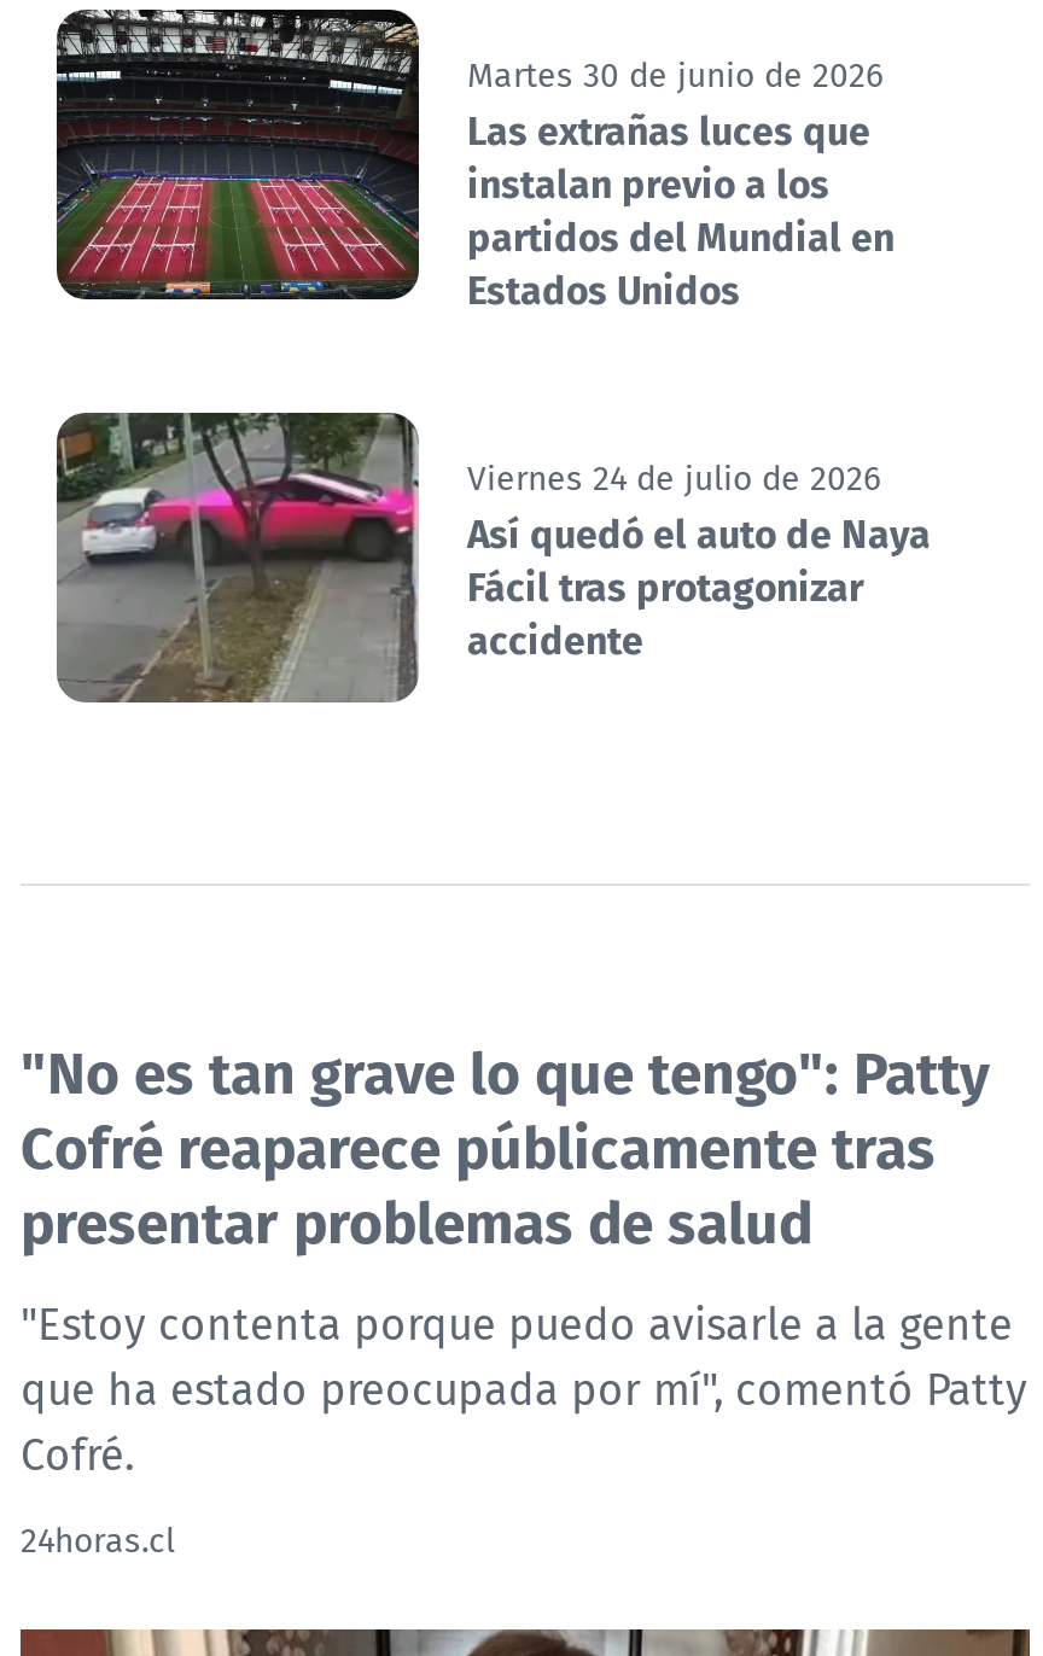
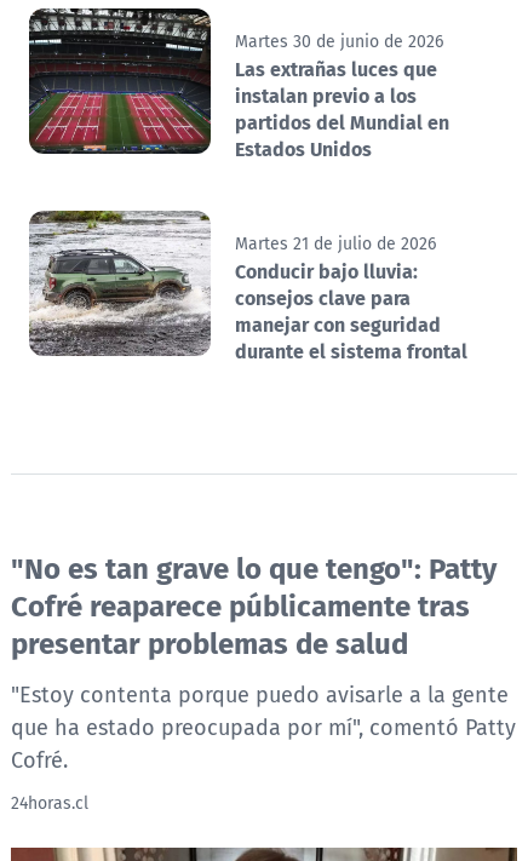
- [image]
- Viernes 24 de julio de 2026
- Así quedó el auto de Naya
- Fácil tras protagonizar
- accidente
+ [image]
+ Martes 21 de julio de 2026
+ Conducir bajo lluvia:
+ consejos clave para
+ manejar con seguridad
+ durante el sistema frontal
